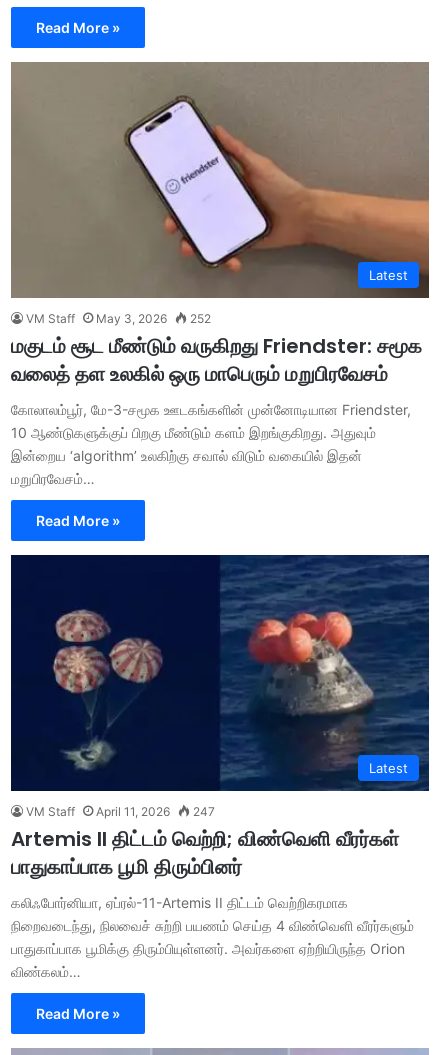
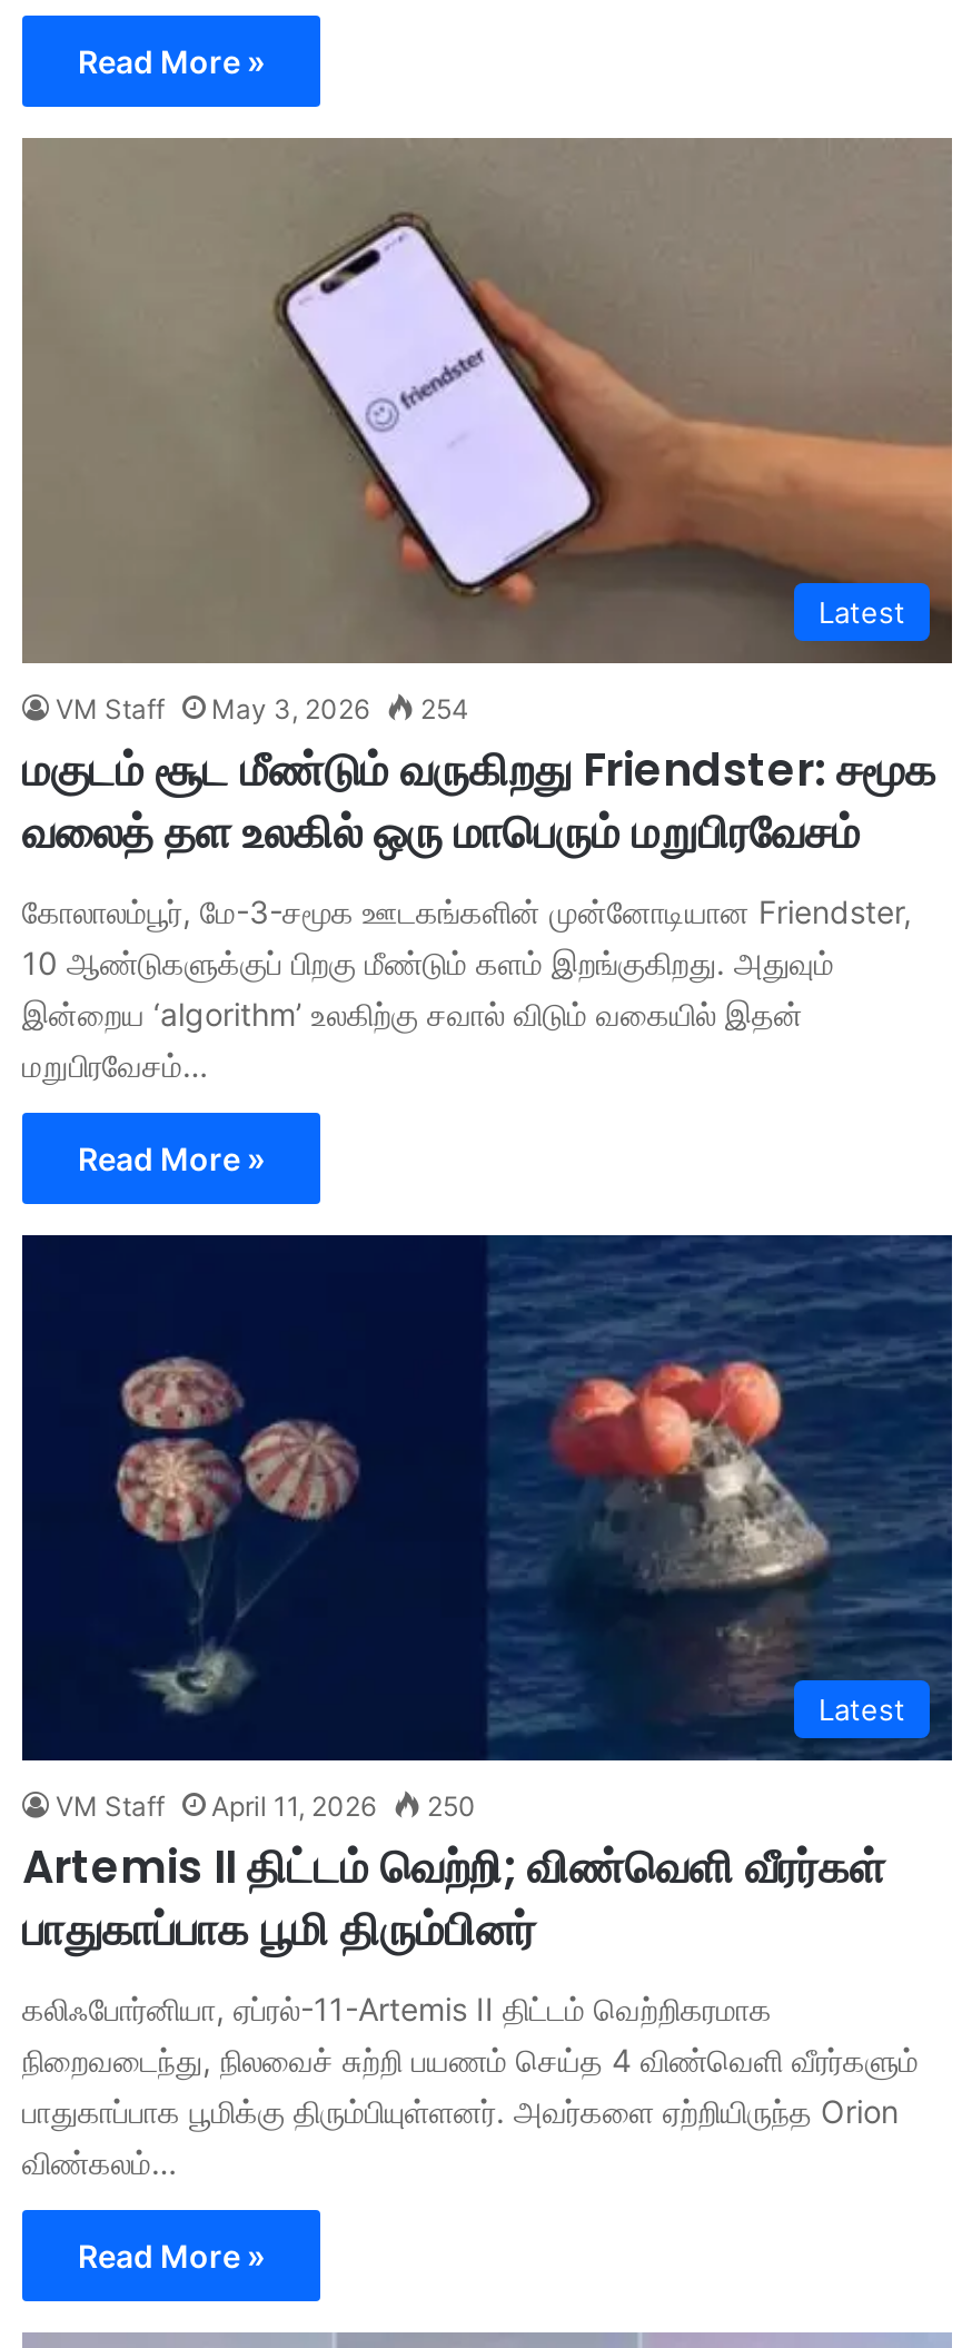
- VM Staff May 3, 2026 252
+ VM Staff May 3, 2026 254

- VM Staff April 11, 2026 247
+ VM Staff April 11, 2026 250
